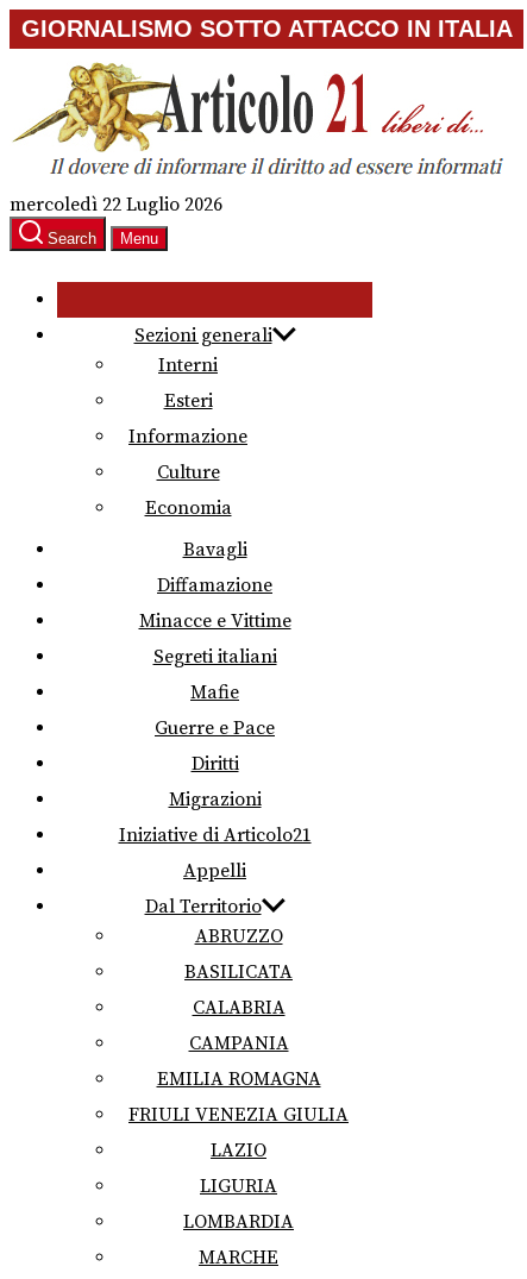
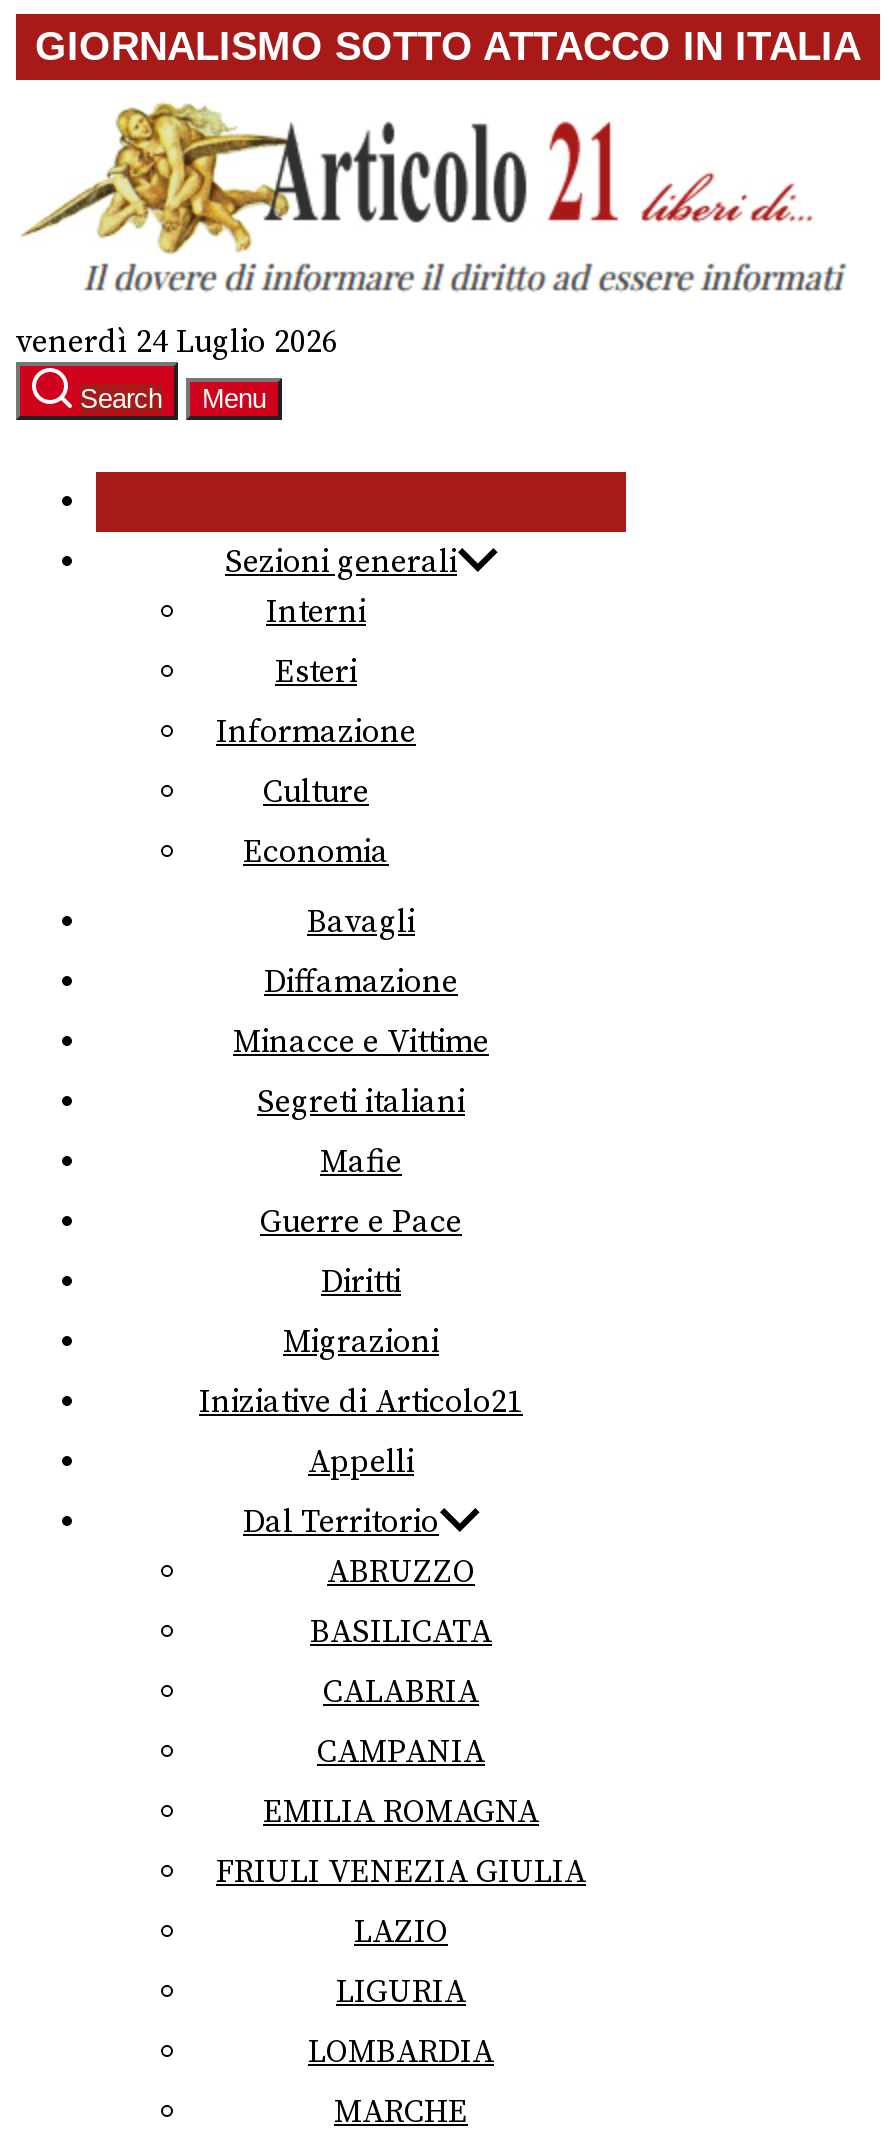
- mercoledì 22 Luglio 2026
+ venerdì 24 Luglio 2026
